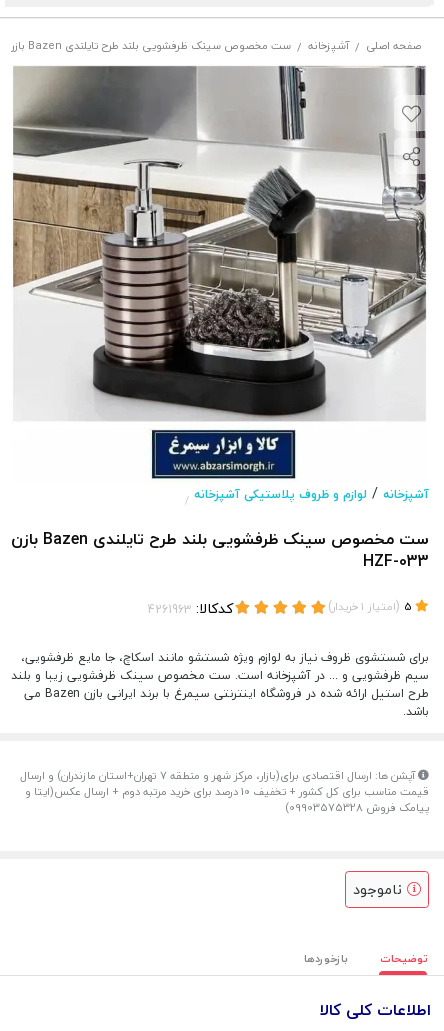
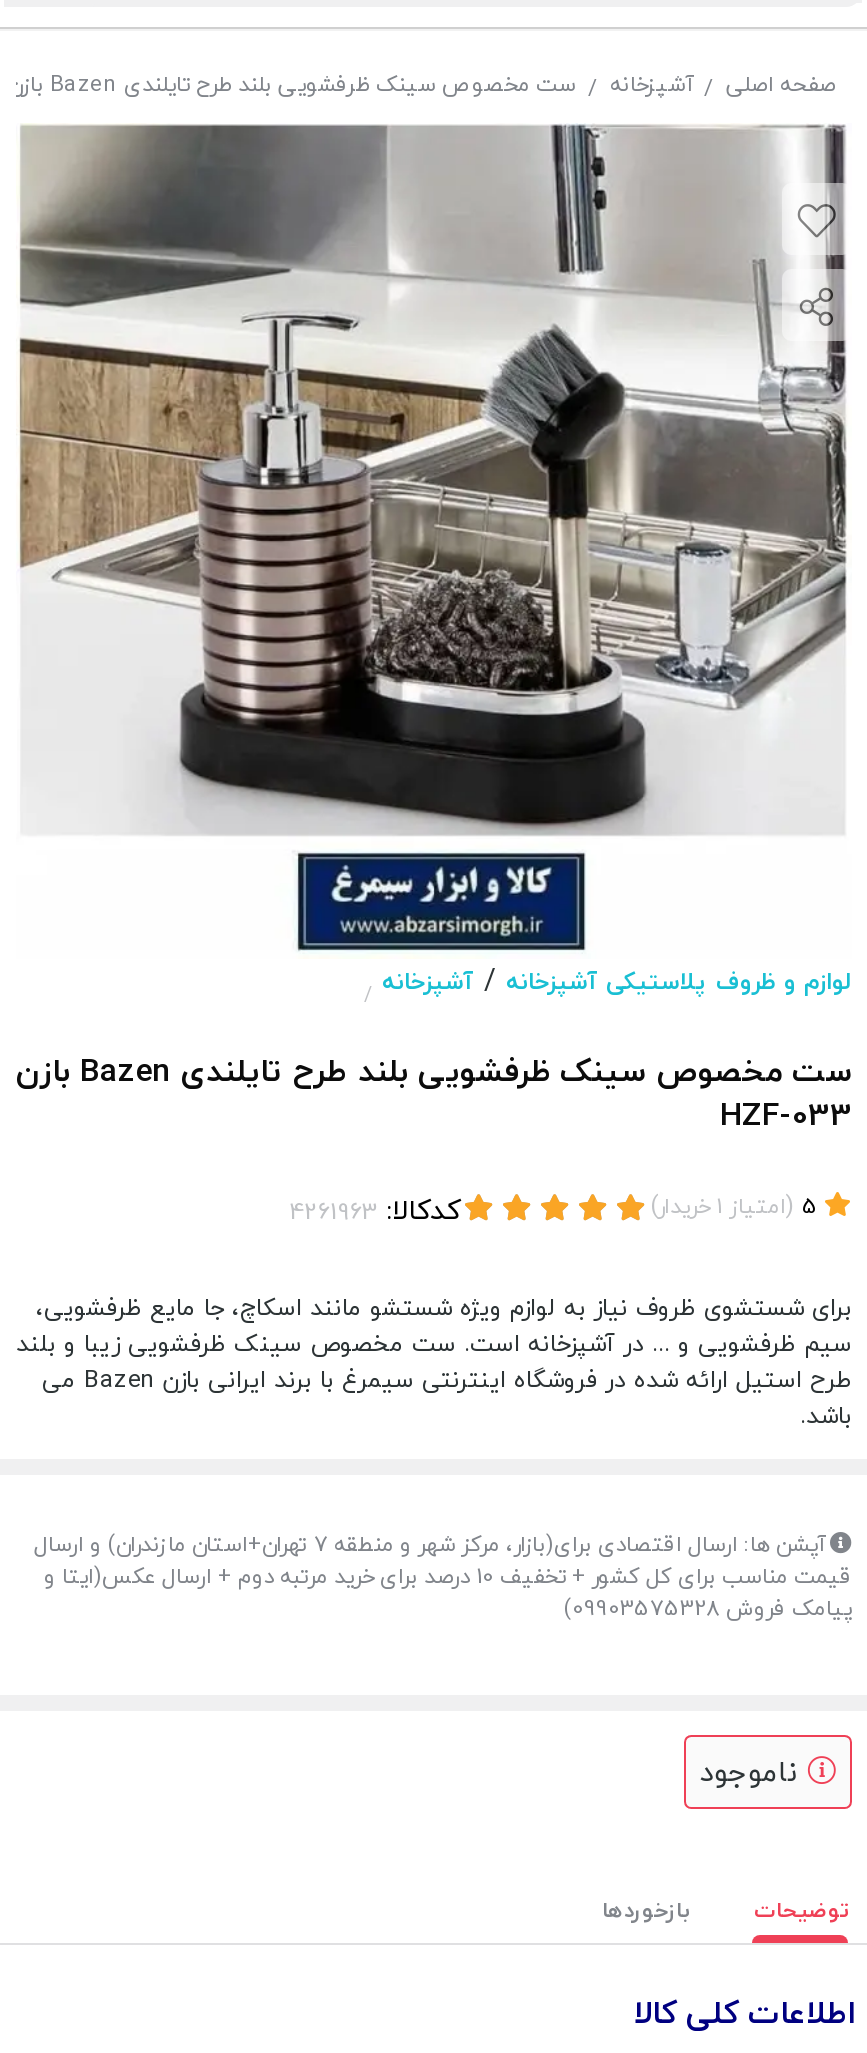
- آشپزخانه / لوازم و ظروف پلاستیکی آشپزخانه /
+ لوازم و ظروف پلاستیکی آشپزخانه / آشپزخانه /
